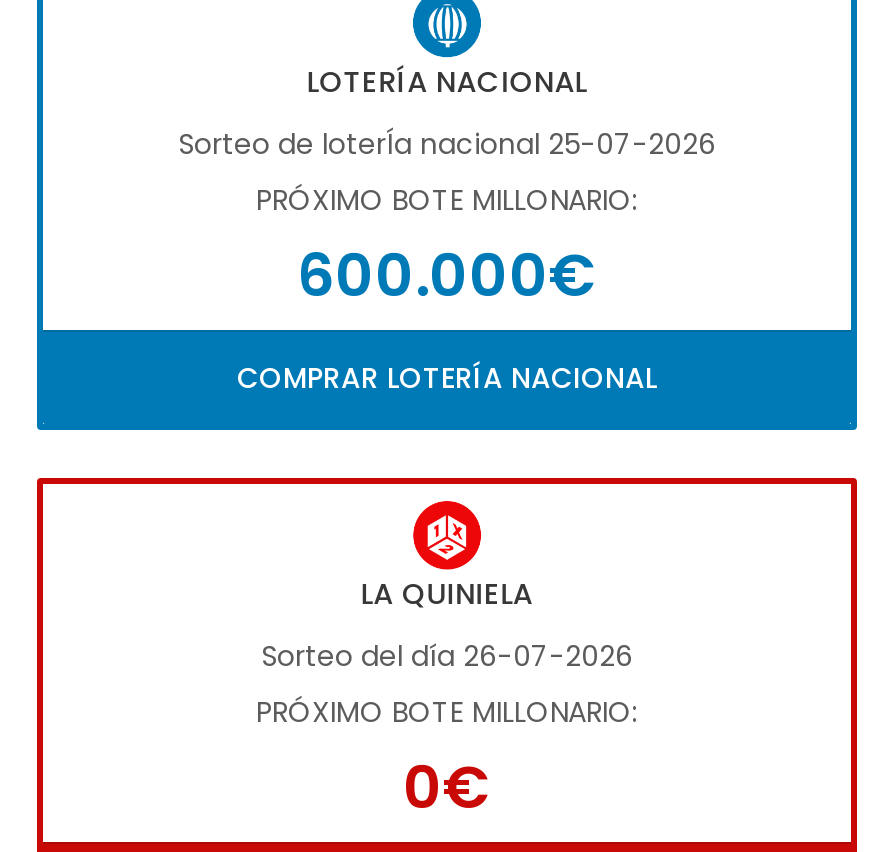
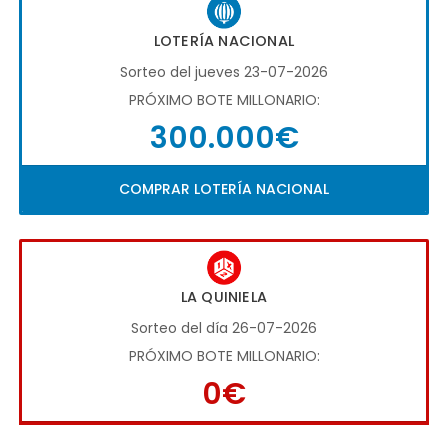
- Sorteo de loterÍa nacional 25-07-2026
+ Sorteo del jueves 23-07-2026

- 600.000€
+ 300.000€
